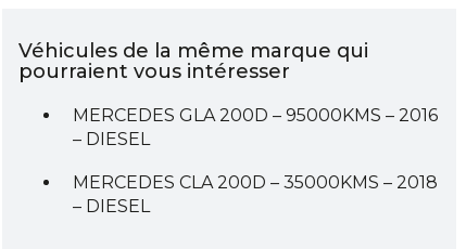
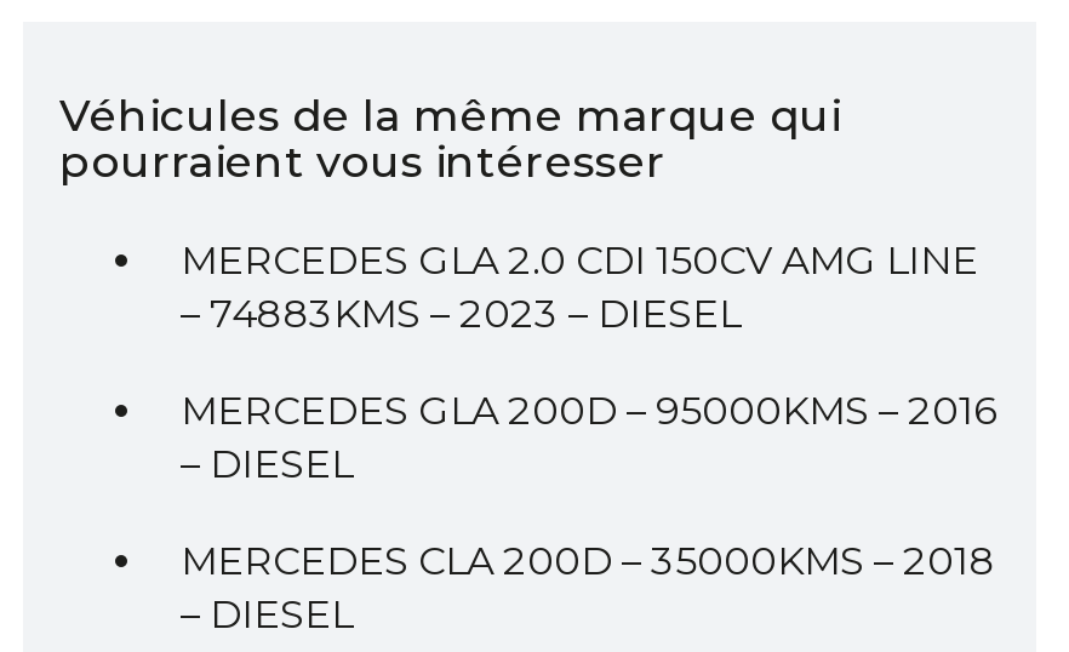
+ MERCEDES GLA 2.0 CDI 150CV AMG LINE
+ – 74883KMS – 2023 – DIESEL
